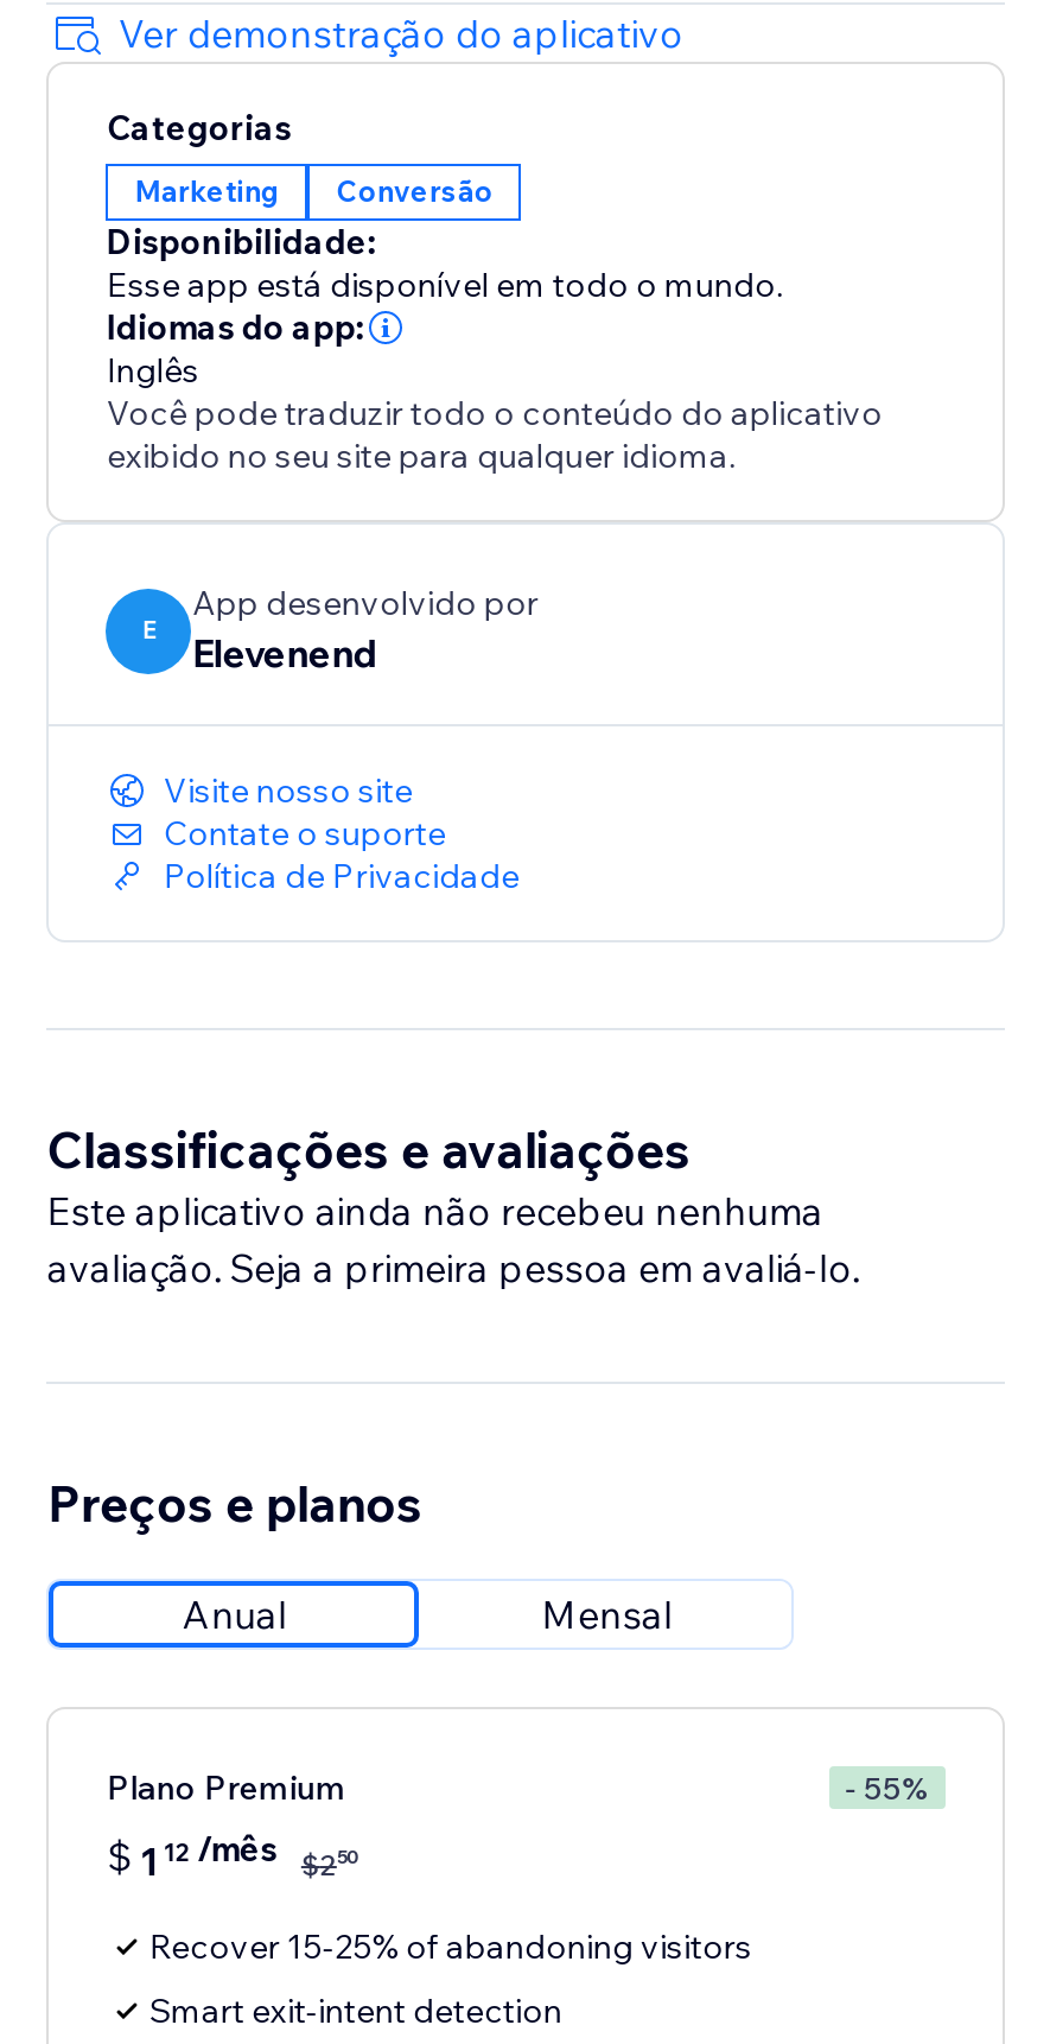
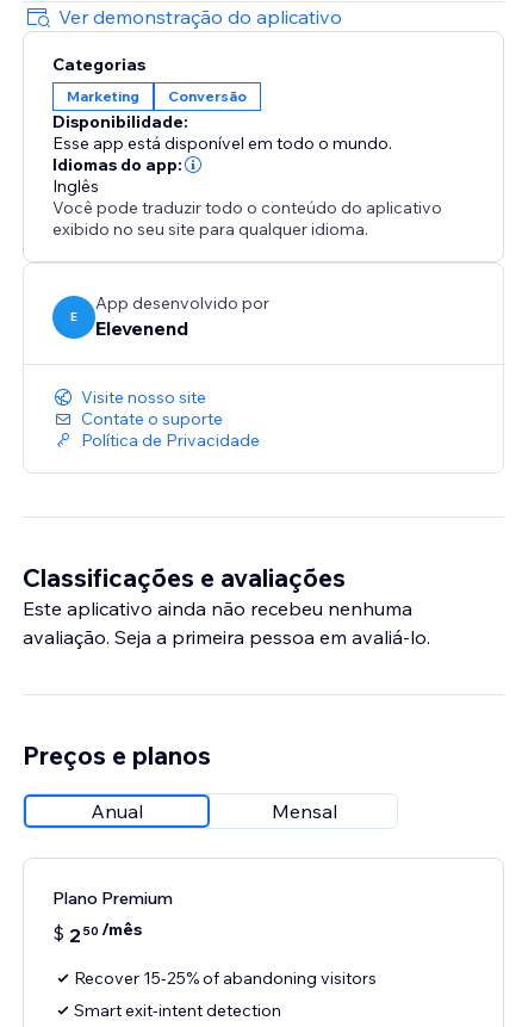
- - 55%
- $ 1 12 /mês
- $250
+ $ 2 50 /mês
